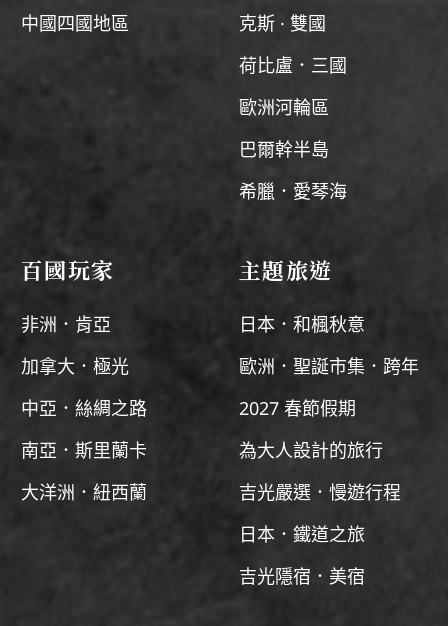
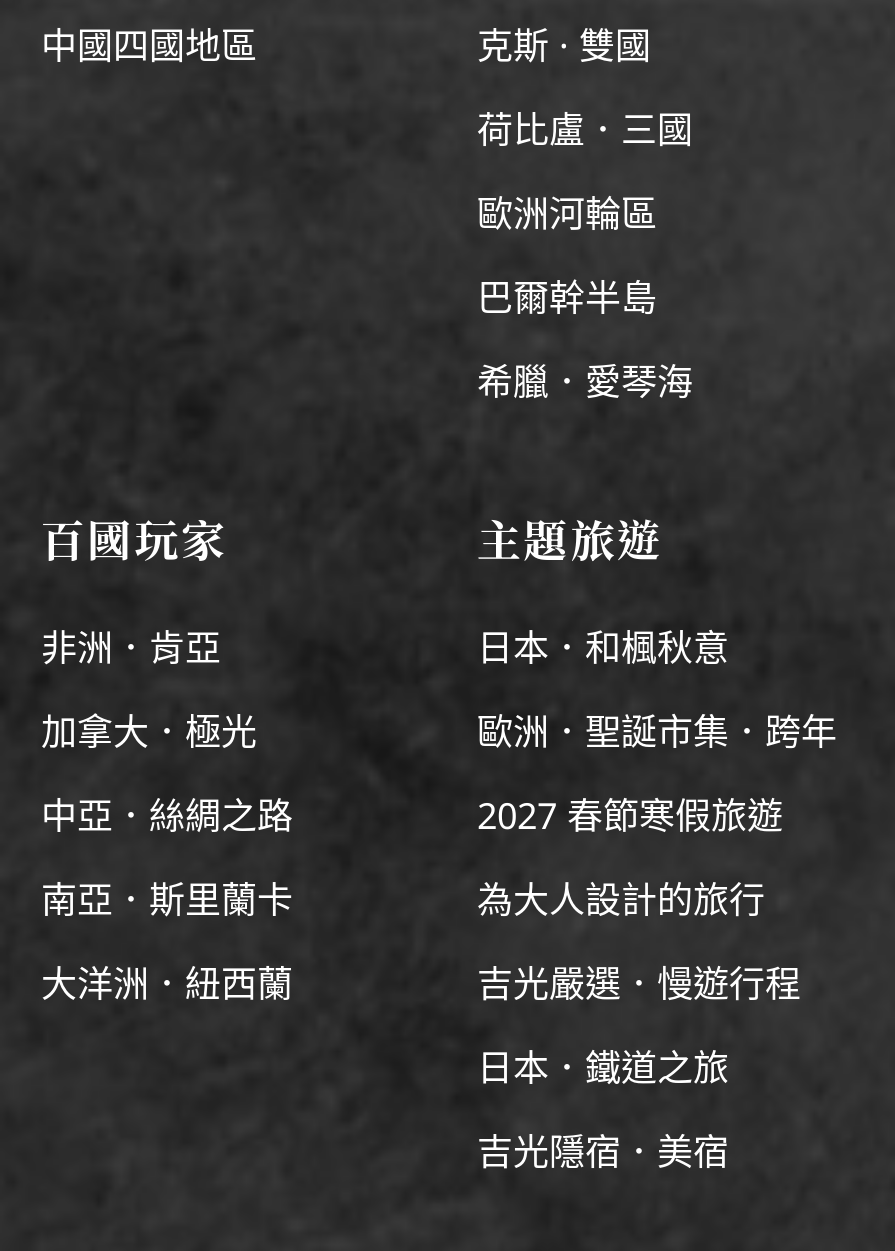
- 2027 春節假期
+ 2027 春節寒假旅遊
